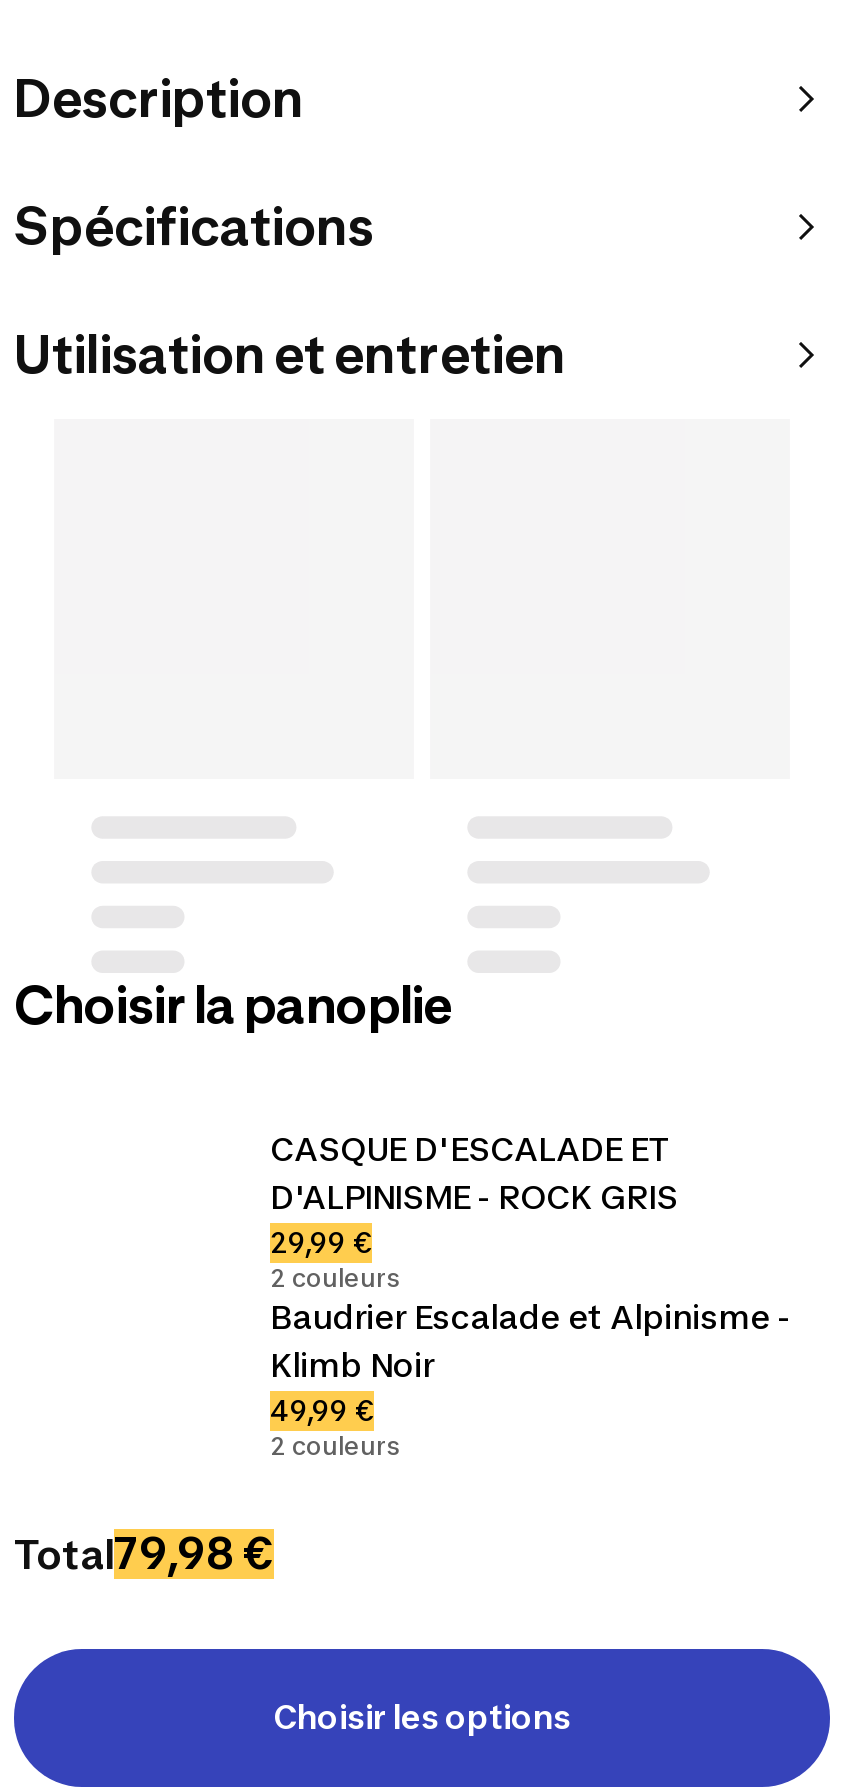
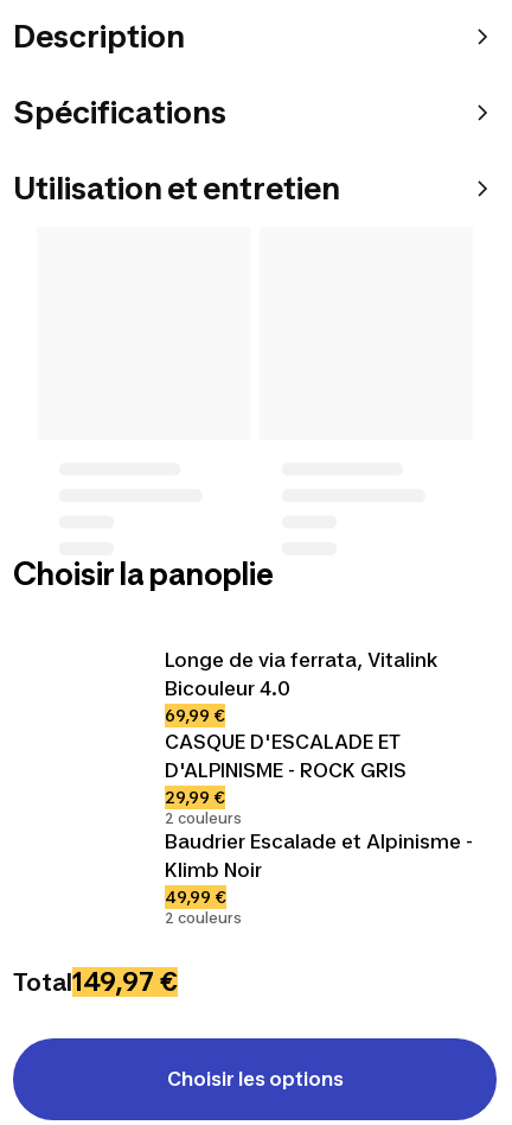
+ Longe de via ferrata, Vitalink
+ Bicouleur 4.0
+ 69,99 €

- Total79,98 €
+ Total149,97 €
